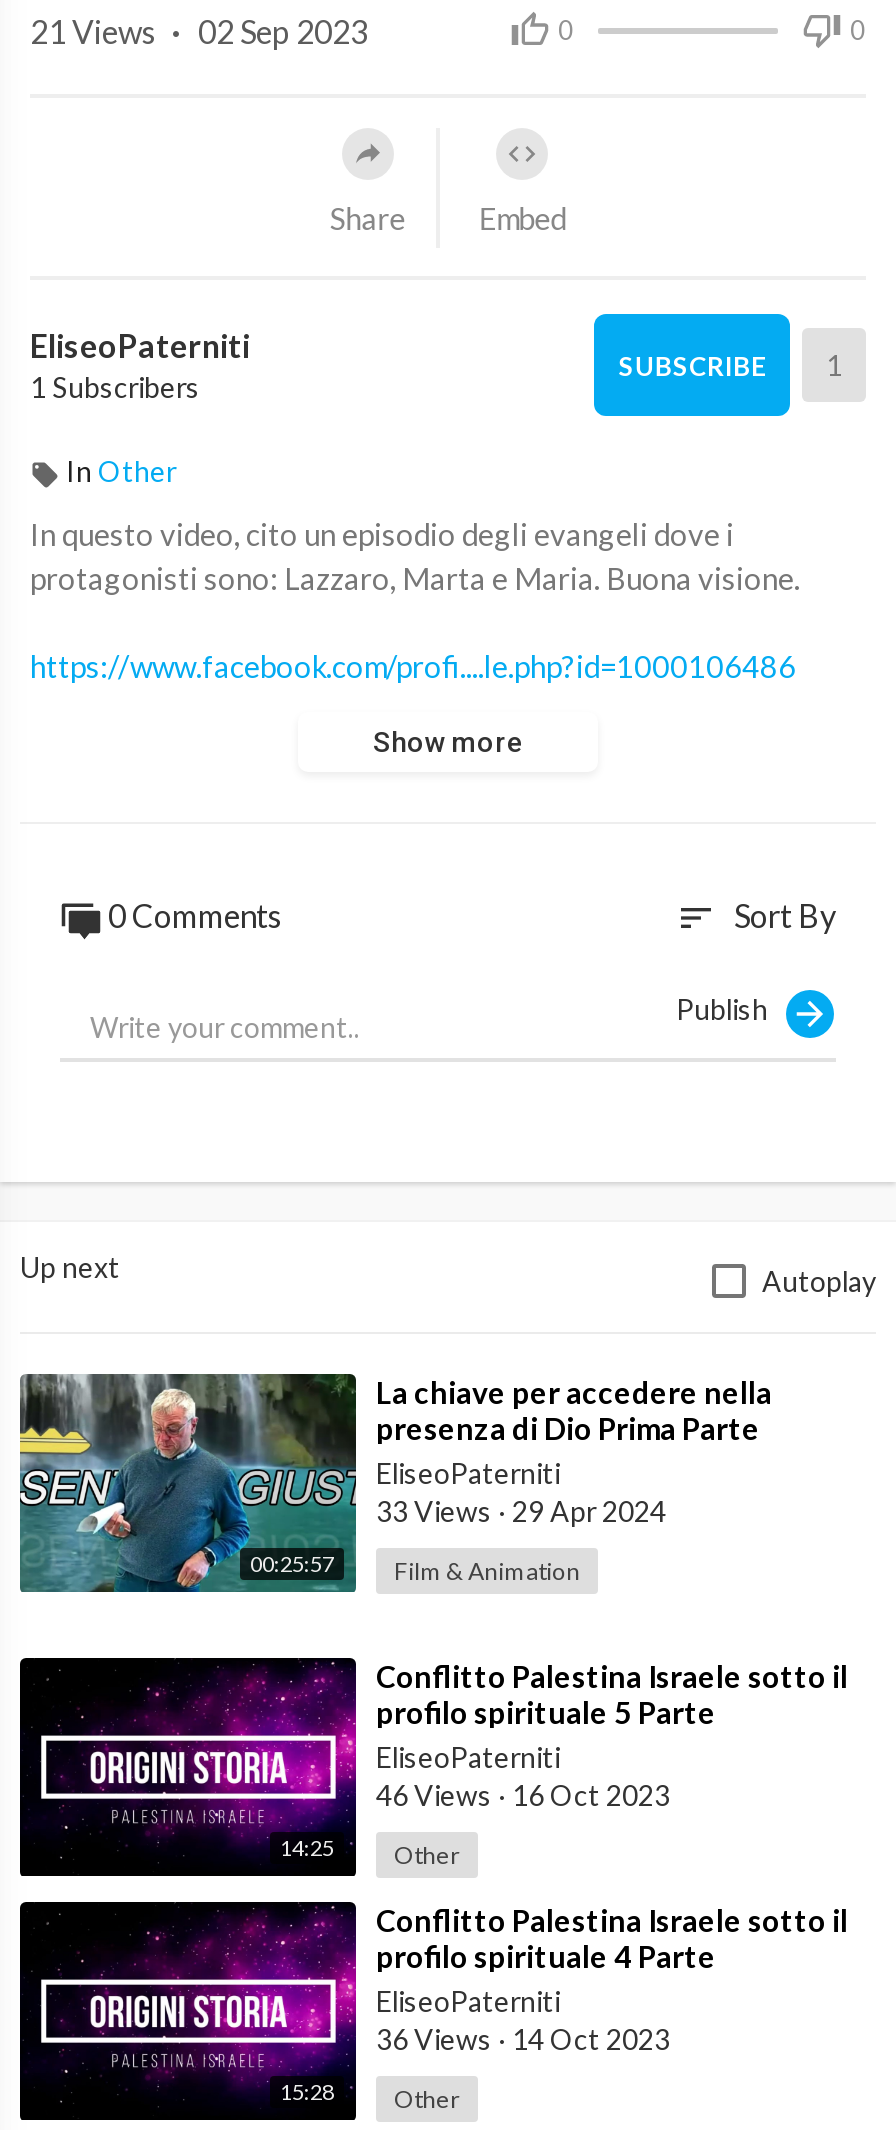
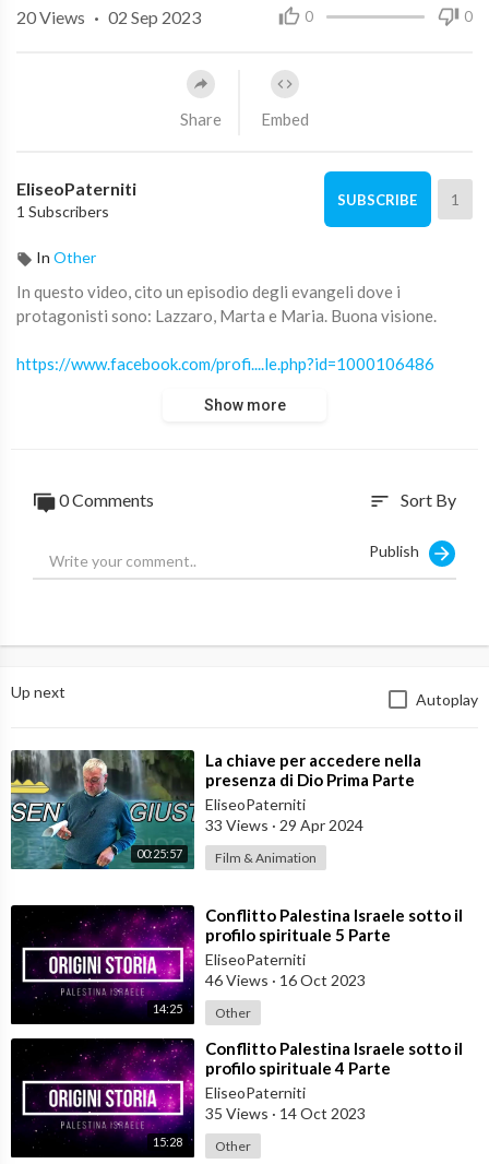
- 21 Views · 02 Sep 2023
+ 20 Views · 02 Sep 2023

- 36 Views · 14 Oct 2023
+ 35 Views · 14 Oct 2023
